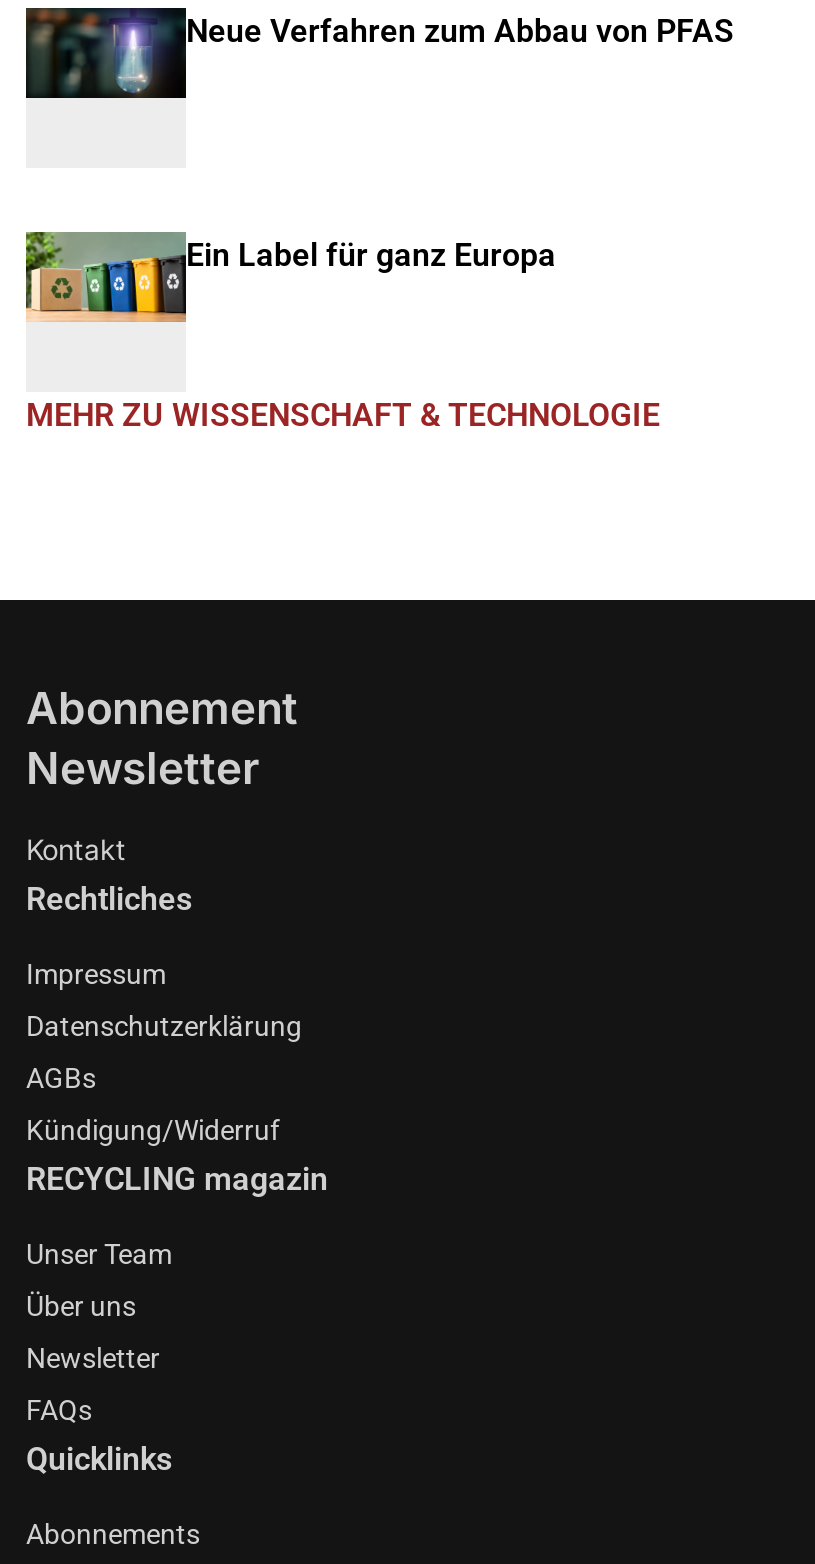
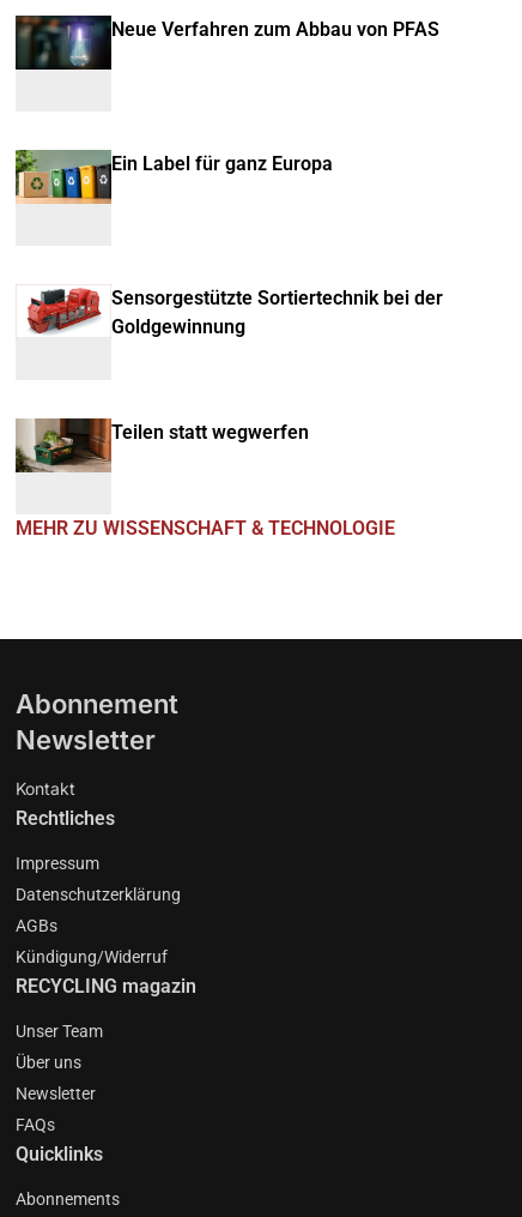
+ [image]
+ Teilen statt wegwerfen

+ [image]
+ Sensorgestützte Sortiertechnik bei der
+ Goldgewinnung
